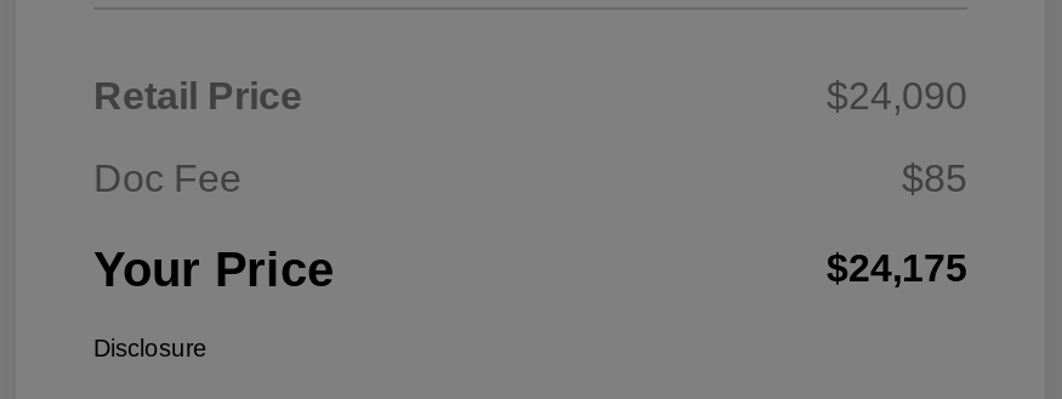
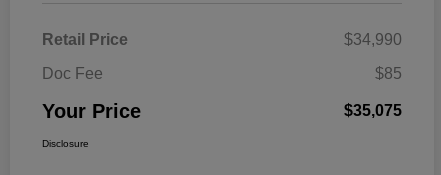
- $24,090
+ $34,990

- $24,175
+ $35,075
